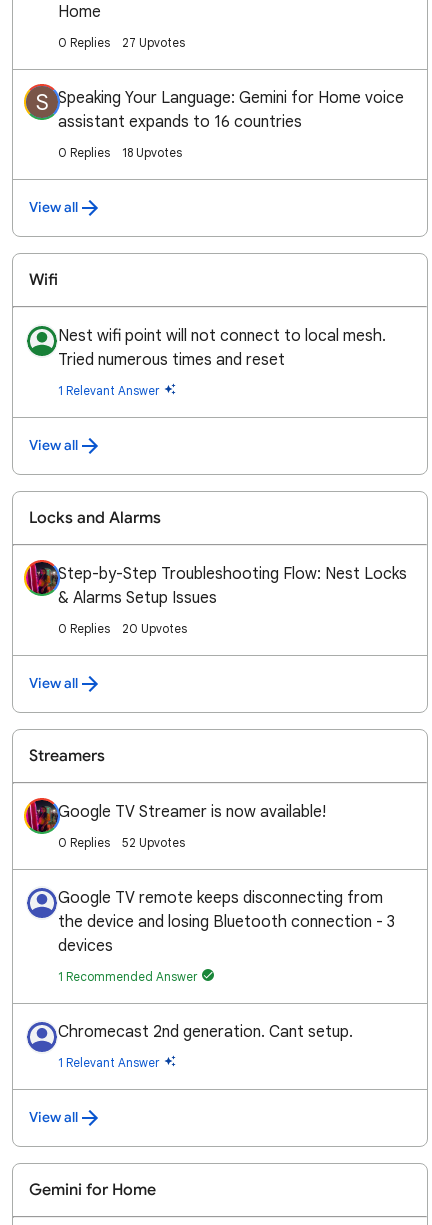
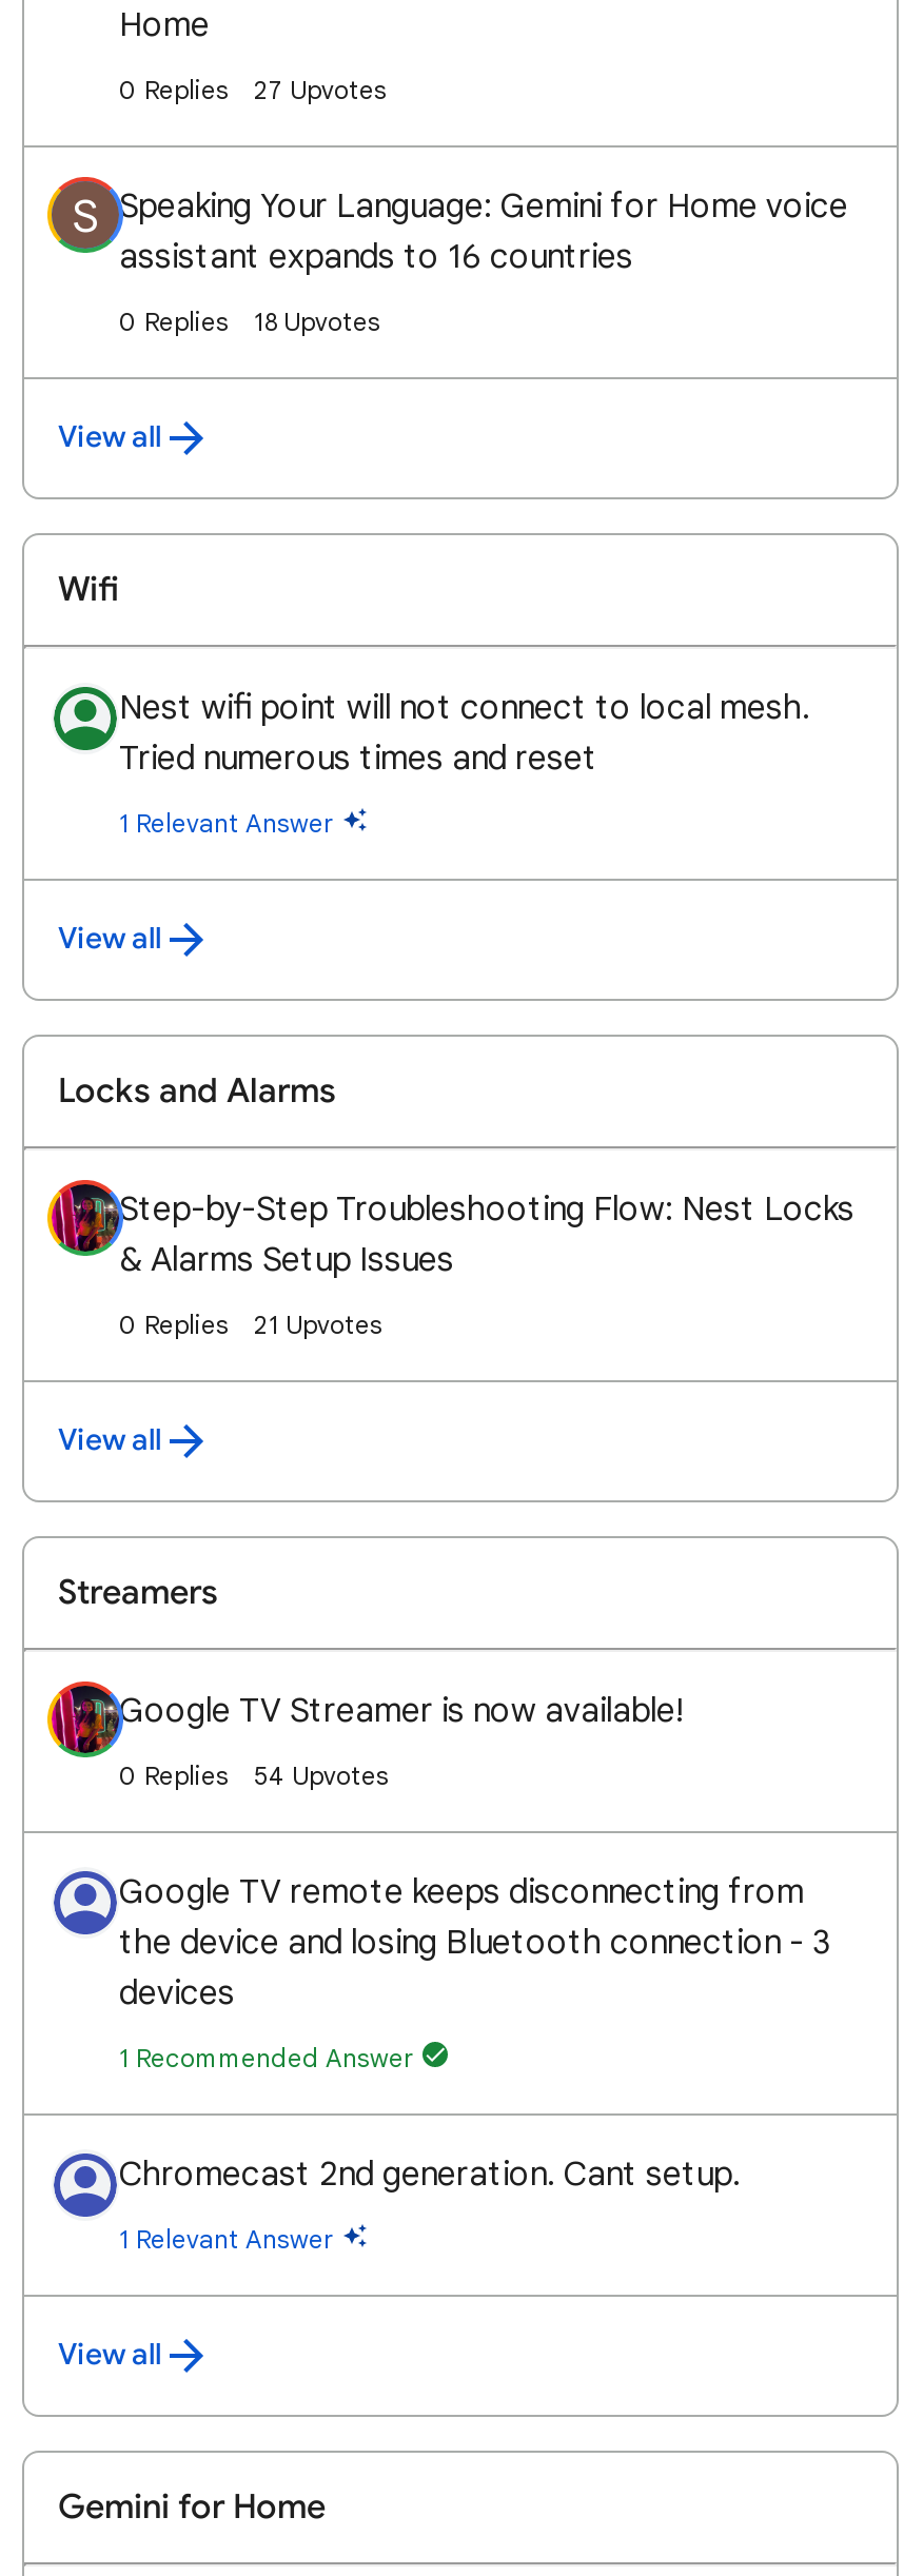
- 20 Upvotes
+ 21 Upvotes

- 52 Upvotes
+ 54 Upvotes
